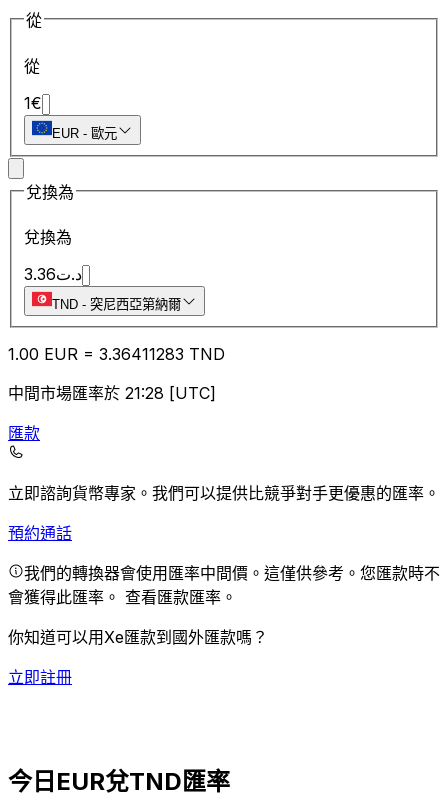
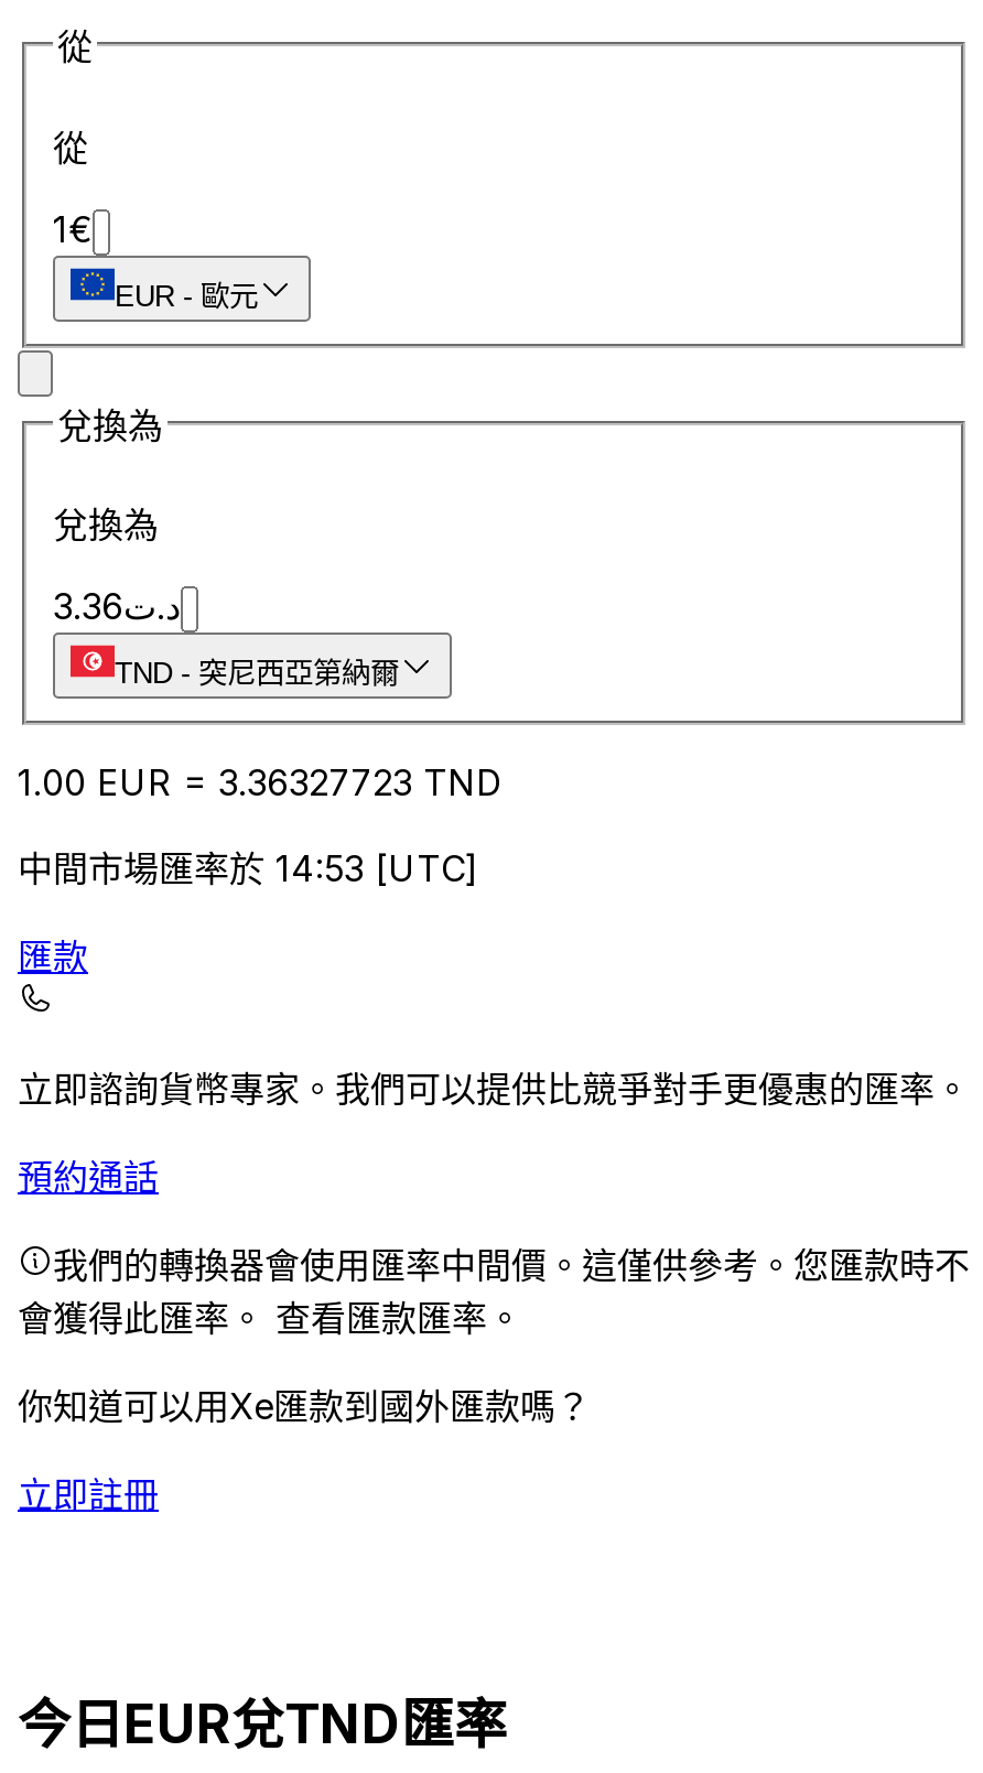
- 1.00 EUR = 3.36411283 TND
+ 1.00 EUR = 3.36327723 TND

- 中間市場匯率於 21:28 [UTC]
+ 中間市場匯率於 14:53 [UTC]
